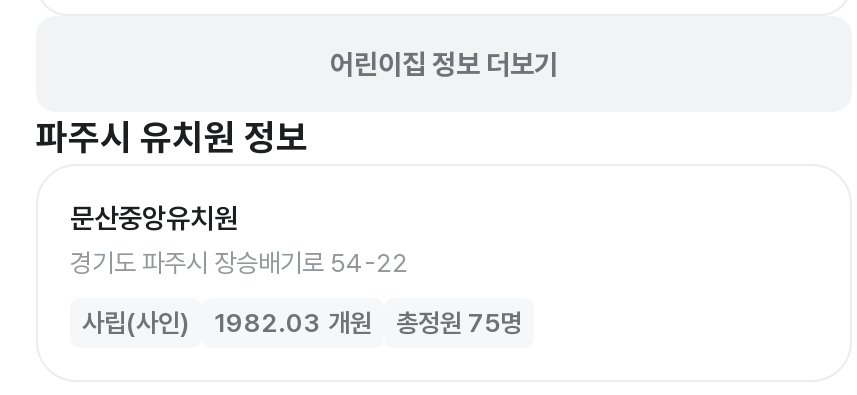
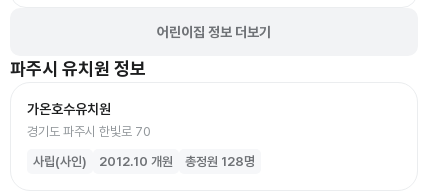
- 문산중앙유치원
- 경기도 파주시 장승배기로 54-22
+ 가온호수유치원
+ 경기도 파주시 한빛로 70

- 1982.03 개원
- 총정원 75명
+ 2012.10 개원
+ 총정원 128명
